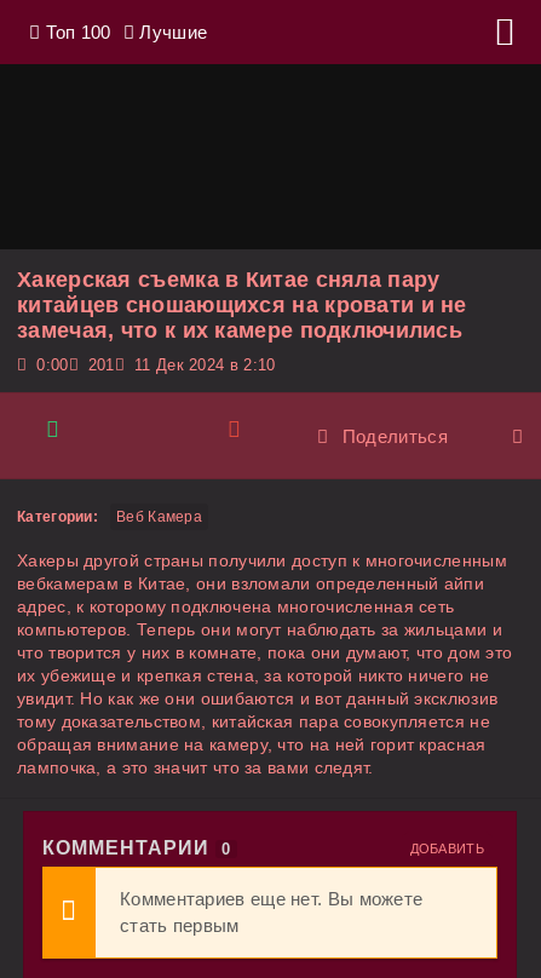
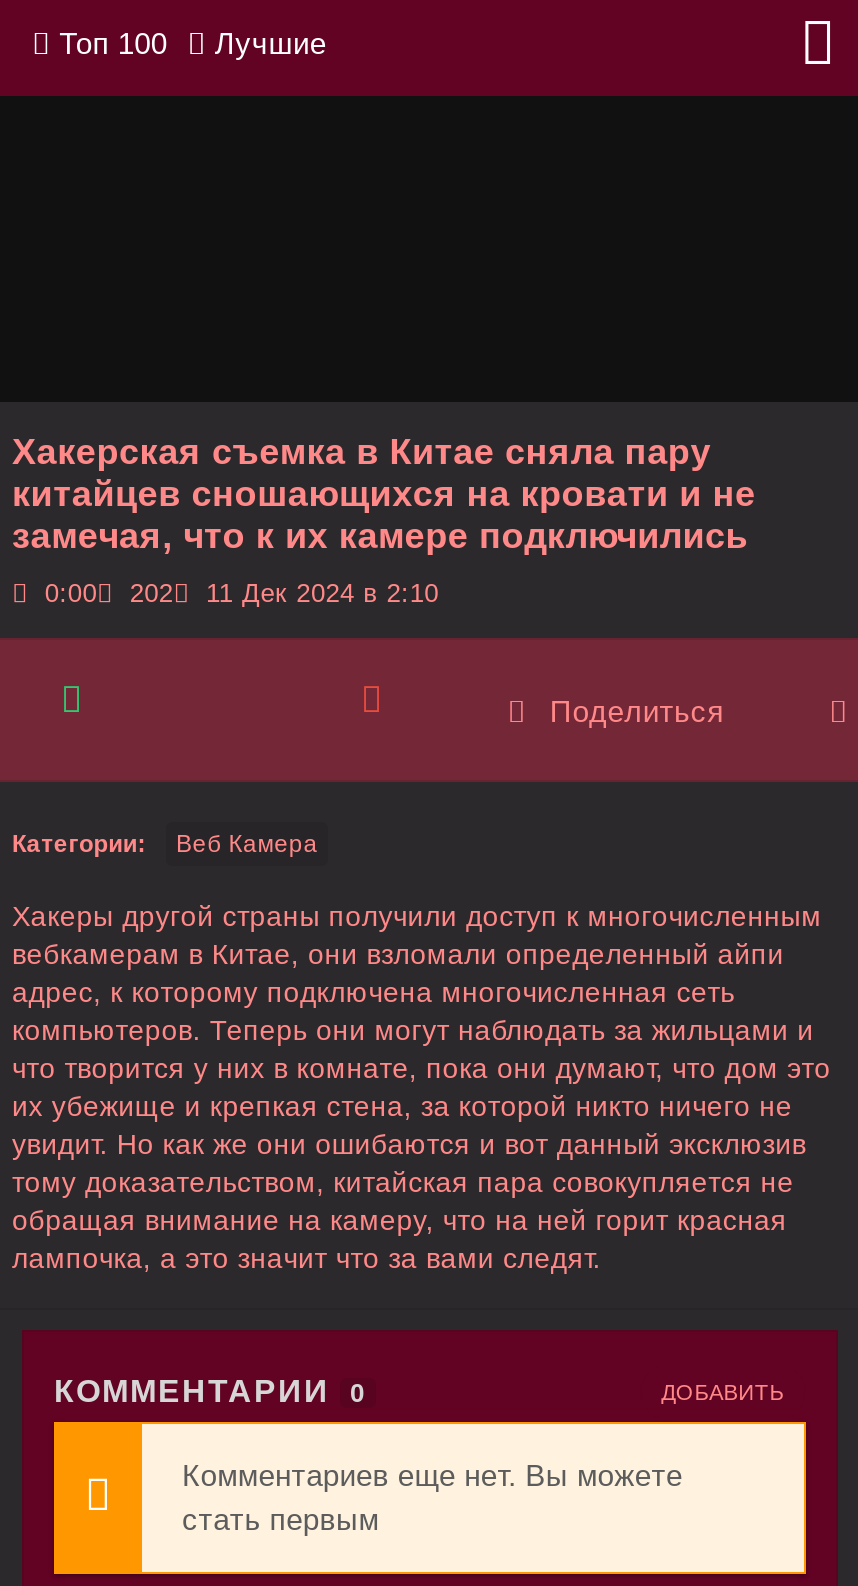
- 0:00 201 11 Дек 2024 в 2:10
+ 0:00 202 11 Дек 2024 в 2:10
